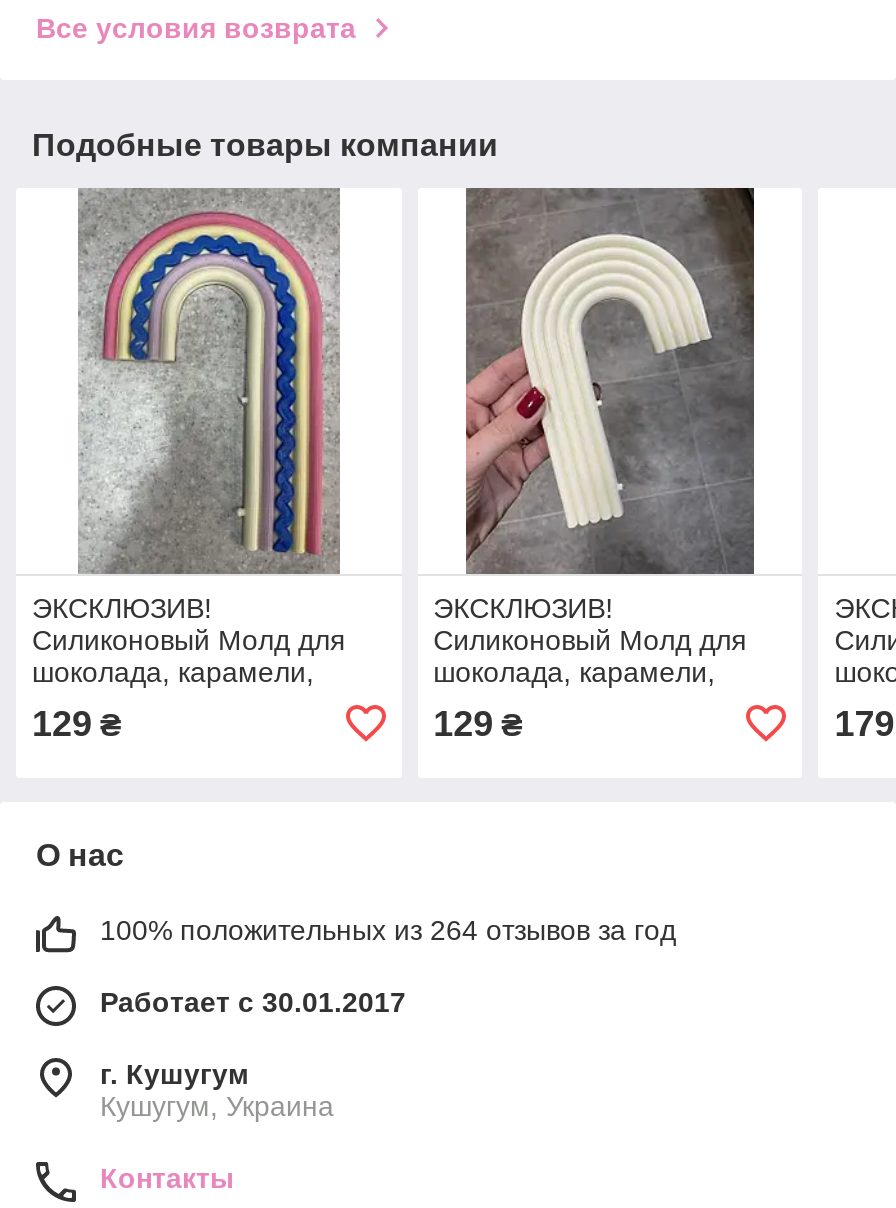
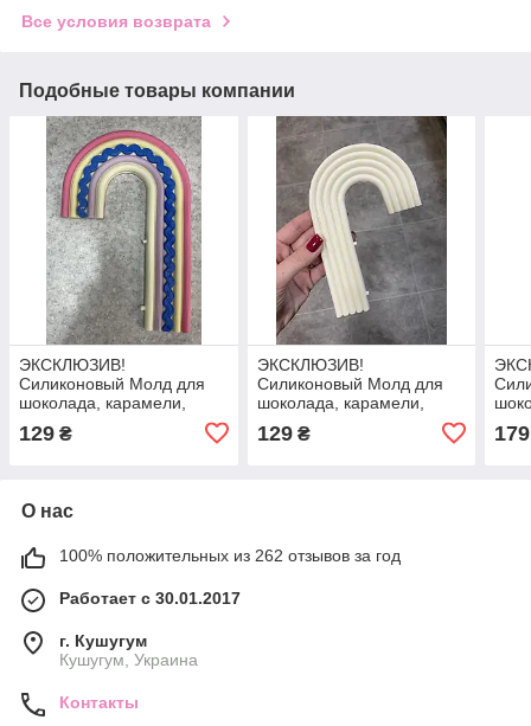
- 100% положительных из 264 отзывов за год
+ 100% положительных из 262 отзывов за год
